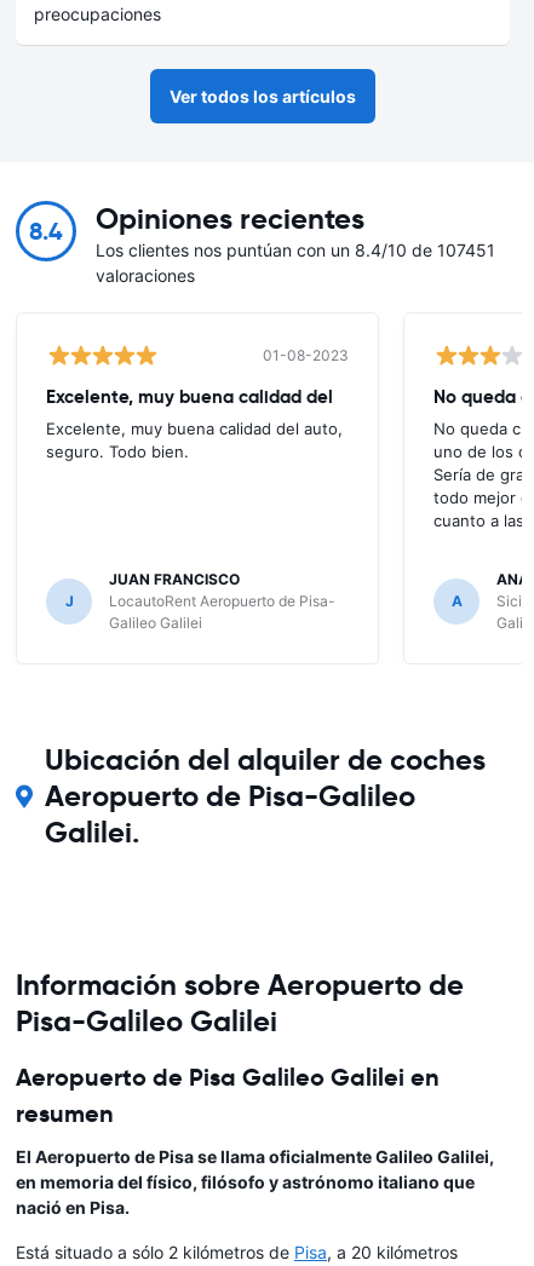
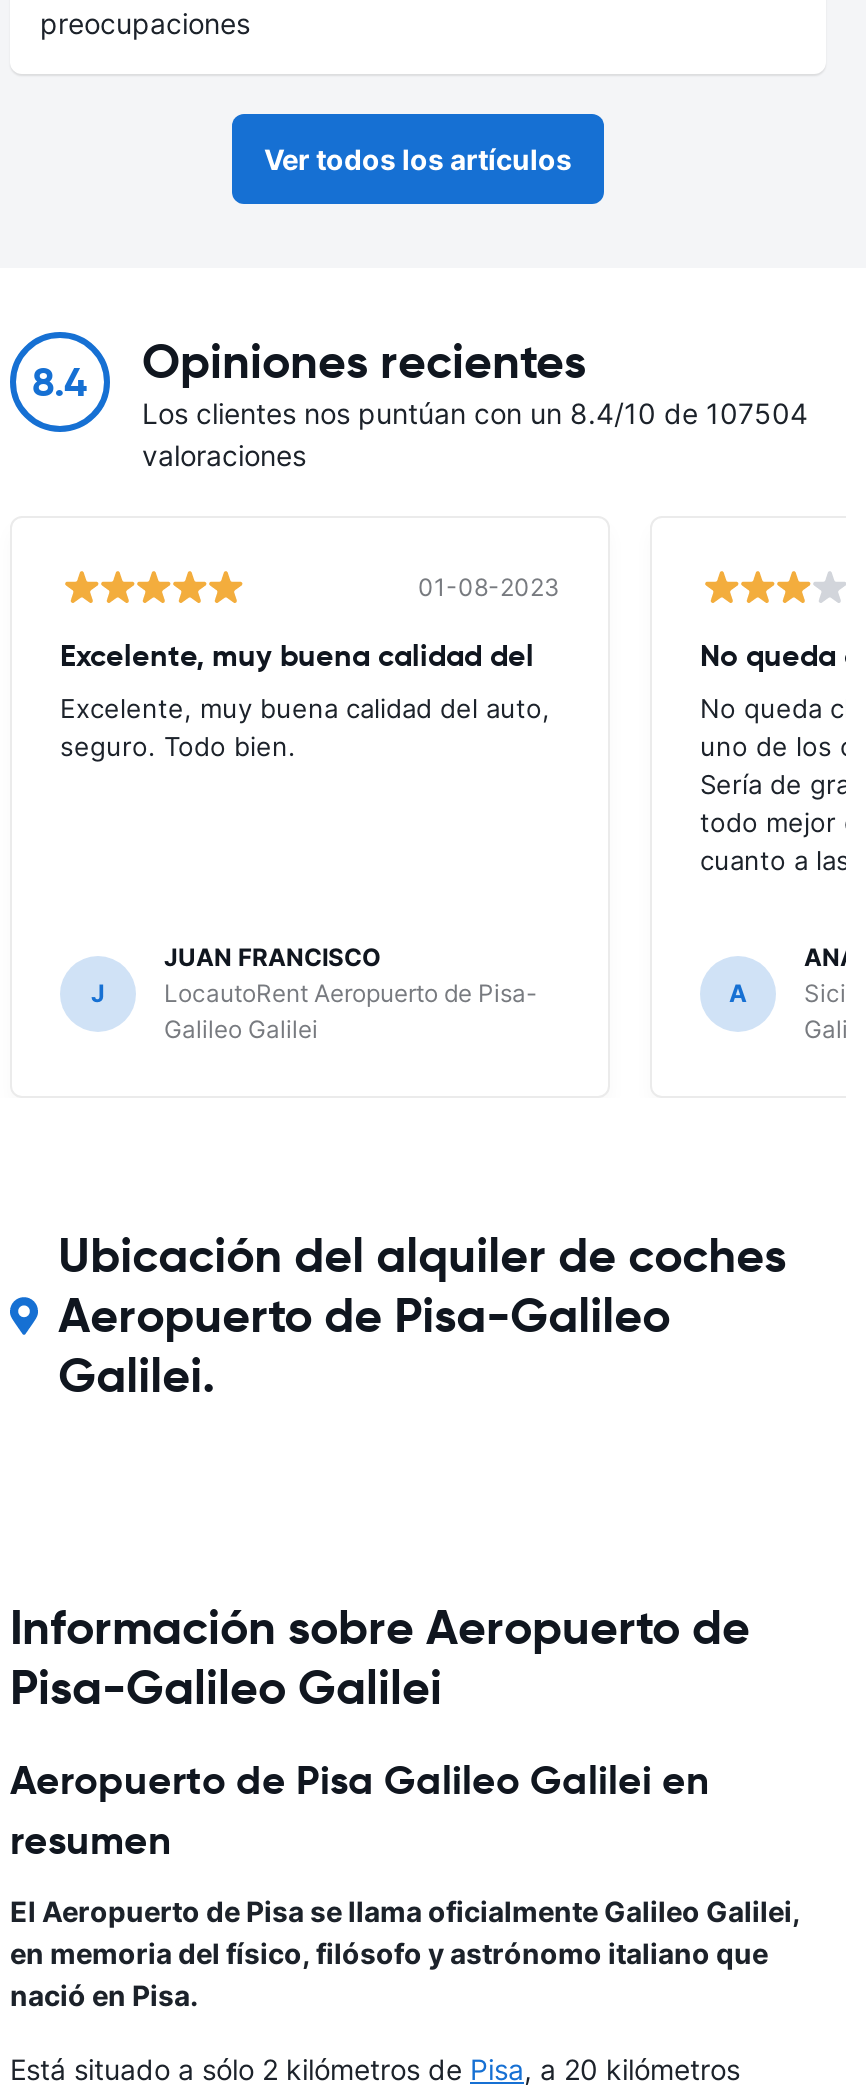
- Los clientes nos puntúan con un 8.4/10 de 107451
+ Los clientes nos puntúan con un 8.4/10 de 107504
